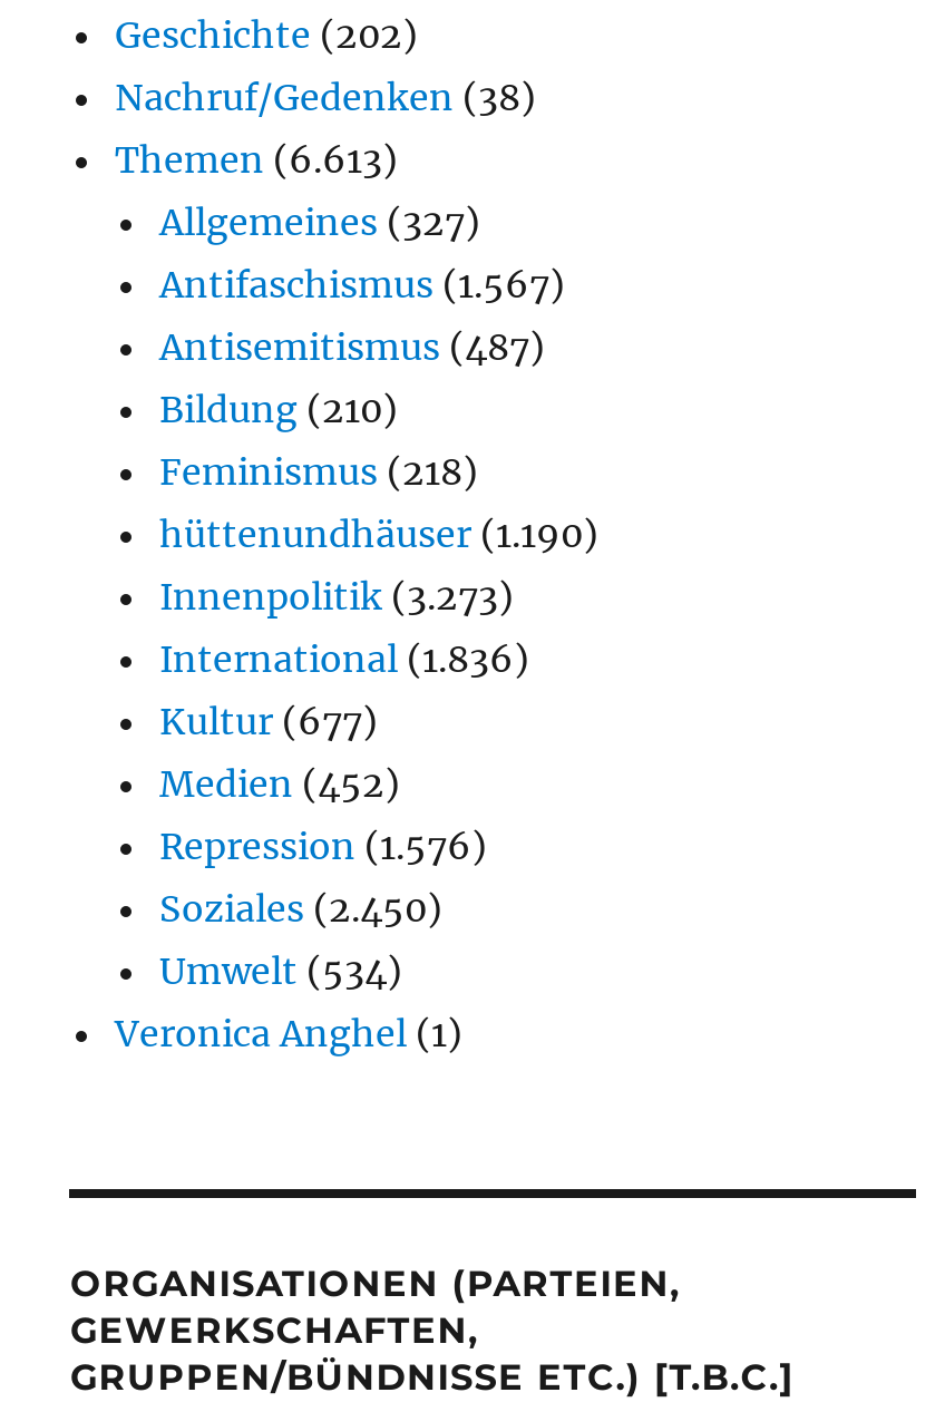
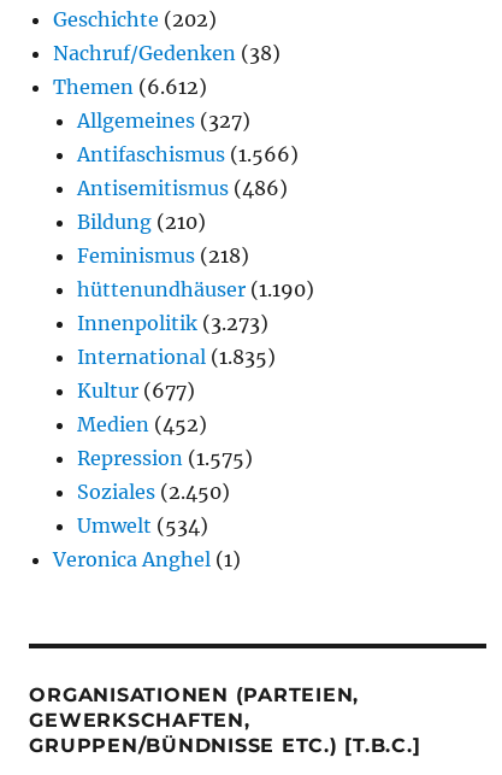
- Themen (6.613)
+ Themen (6.612)

- Antifaschismus (1.567)
+ Antifaschismus (1.566)

- Antisemitismus (487)
+ Antisemitismus (486)

- International (1.836)
+ International (1.835)

- Repression (1.576)
+ Repression (1.575)
